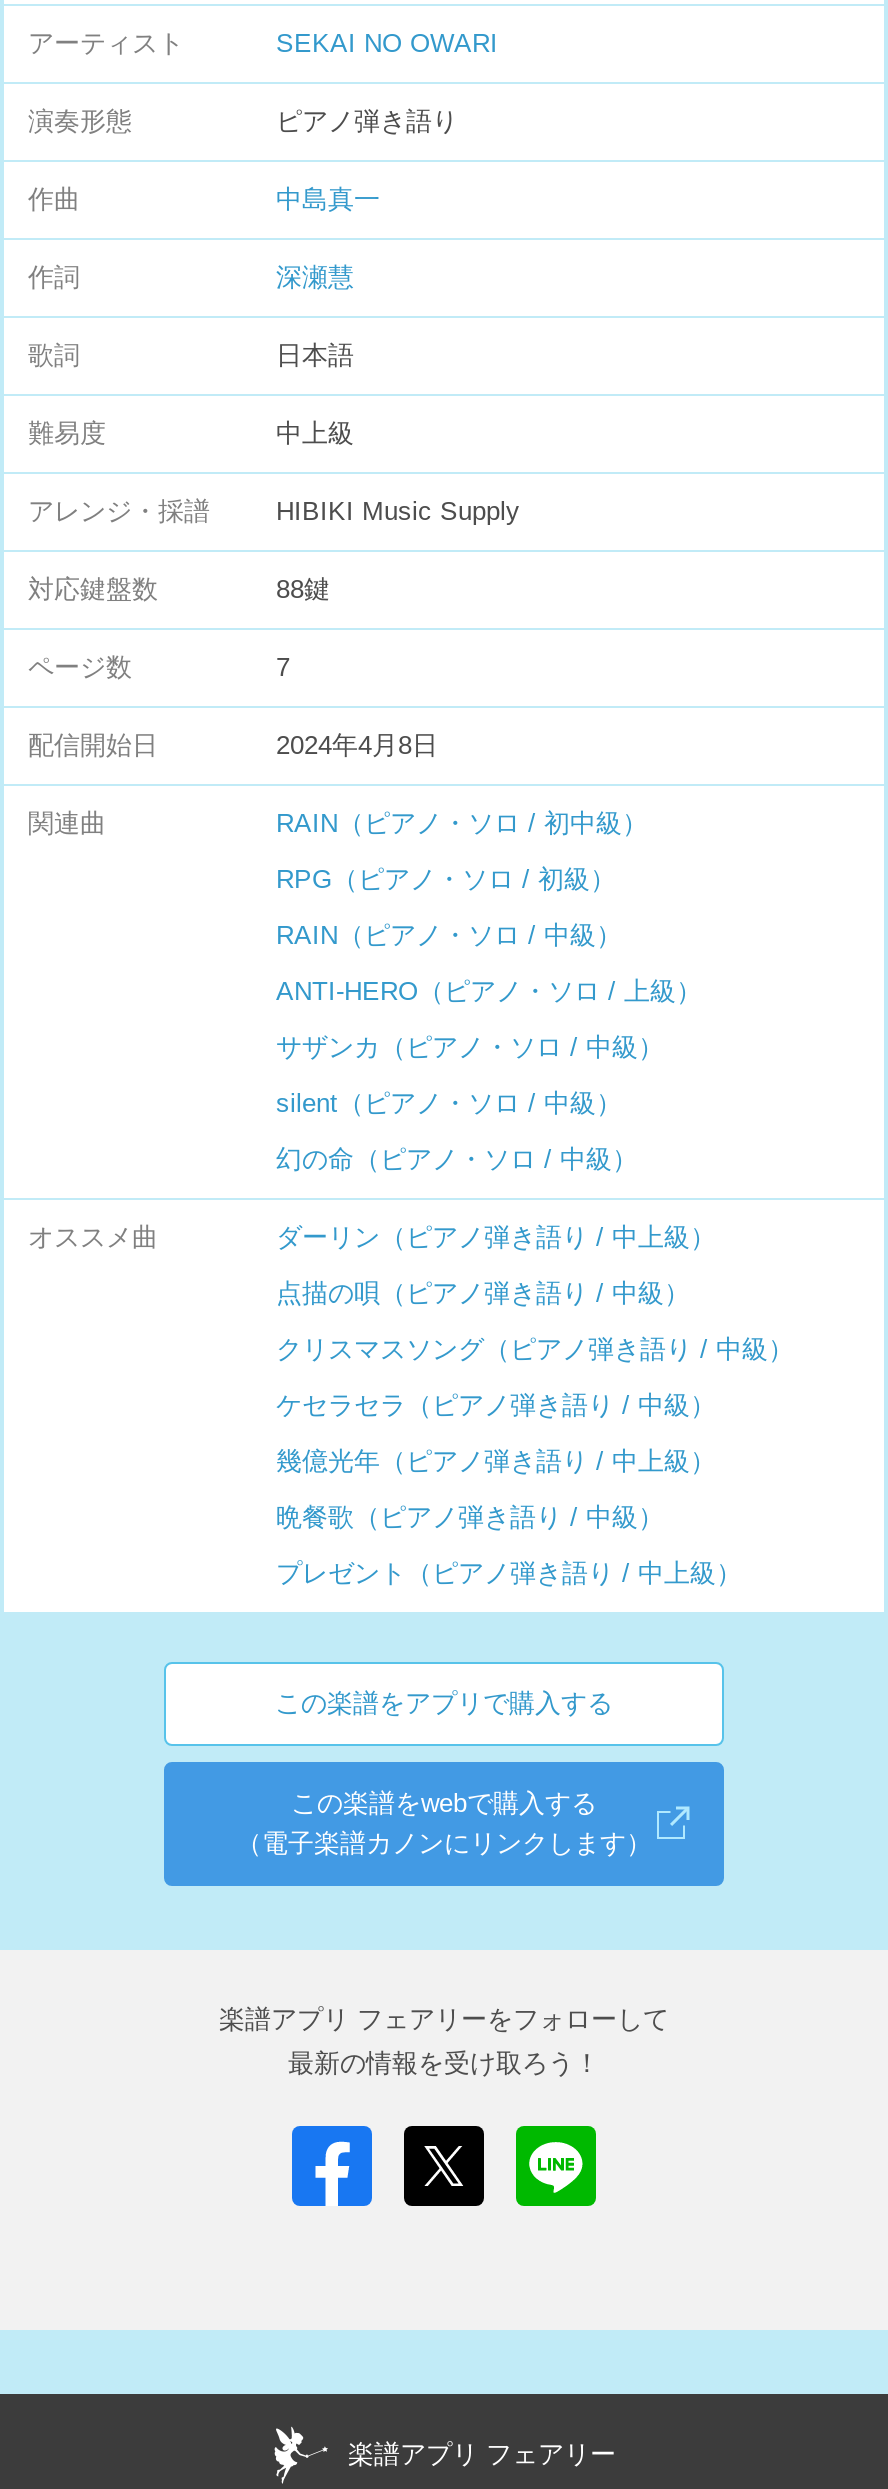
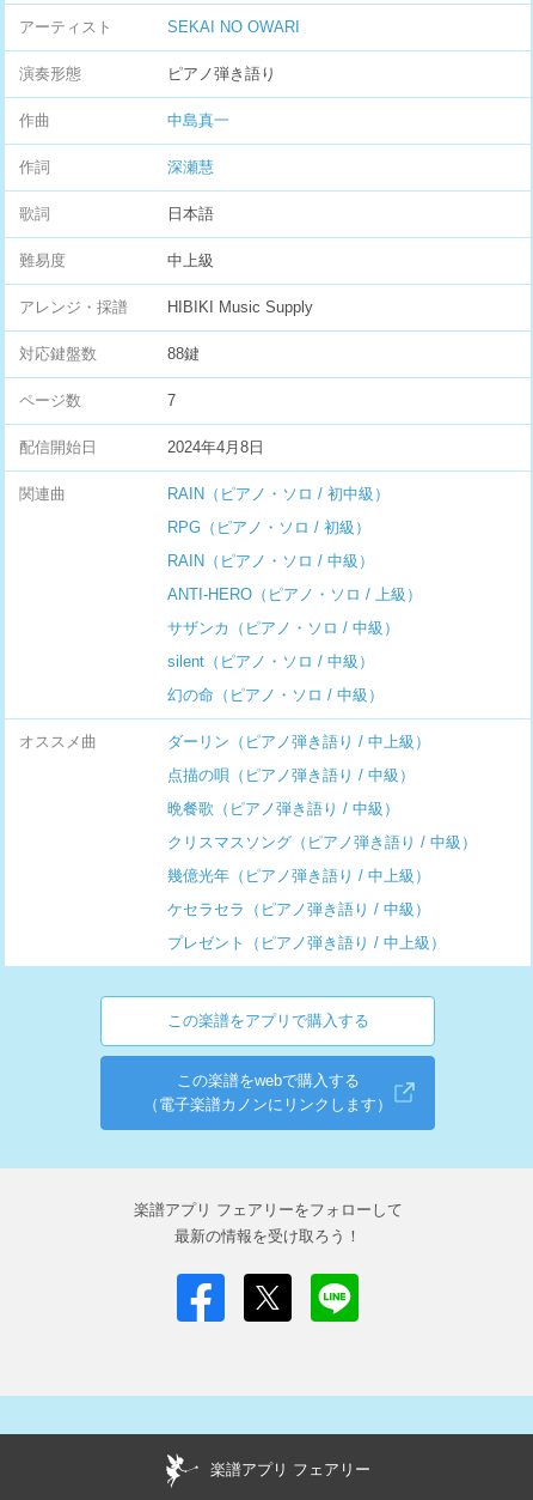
moved down: クリスマスソング（ピアノ弾き語り / 中級） | 幾億光年（ピアノ弾き語り / 中上級） | ケセラセラ（ピアノ弾き語り / 中級）

moved up: 晩餐歌（ピアノ弾き語り / 中級）
